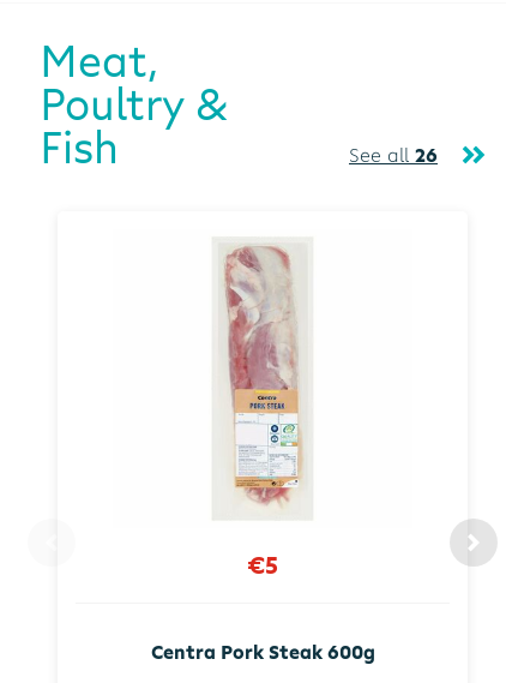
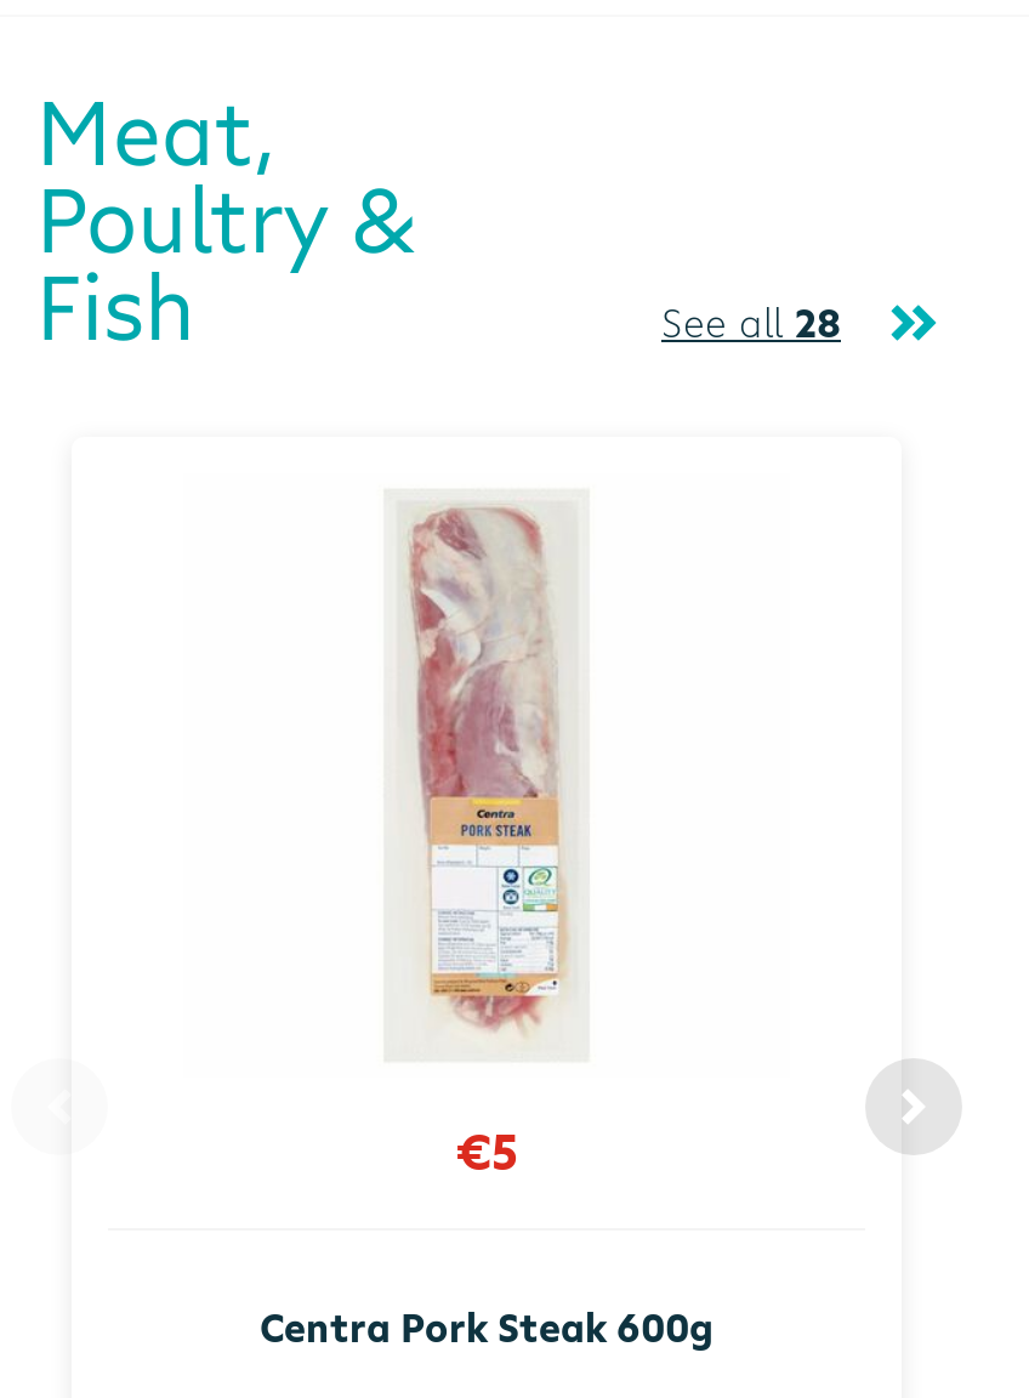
- See all 26
+ See all 28
